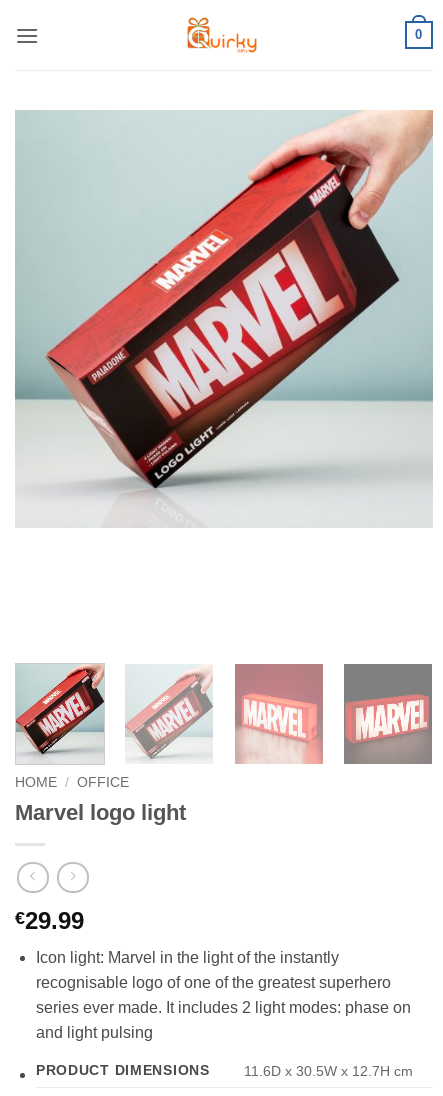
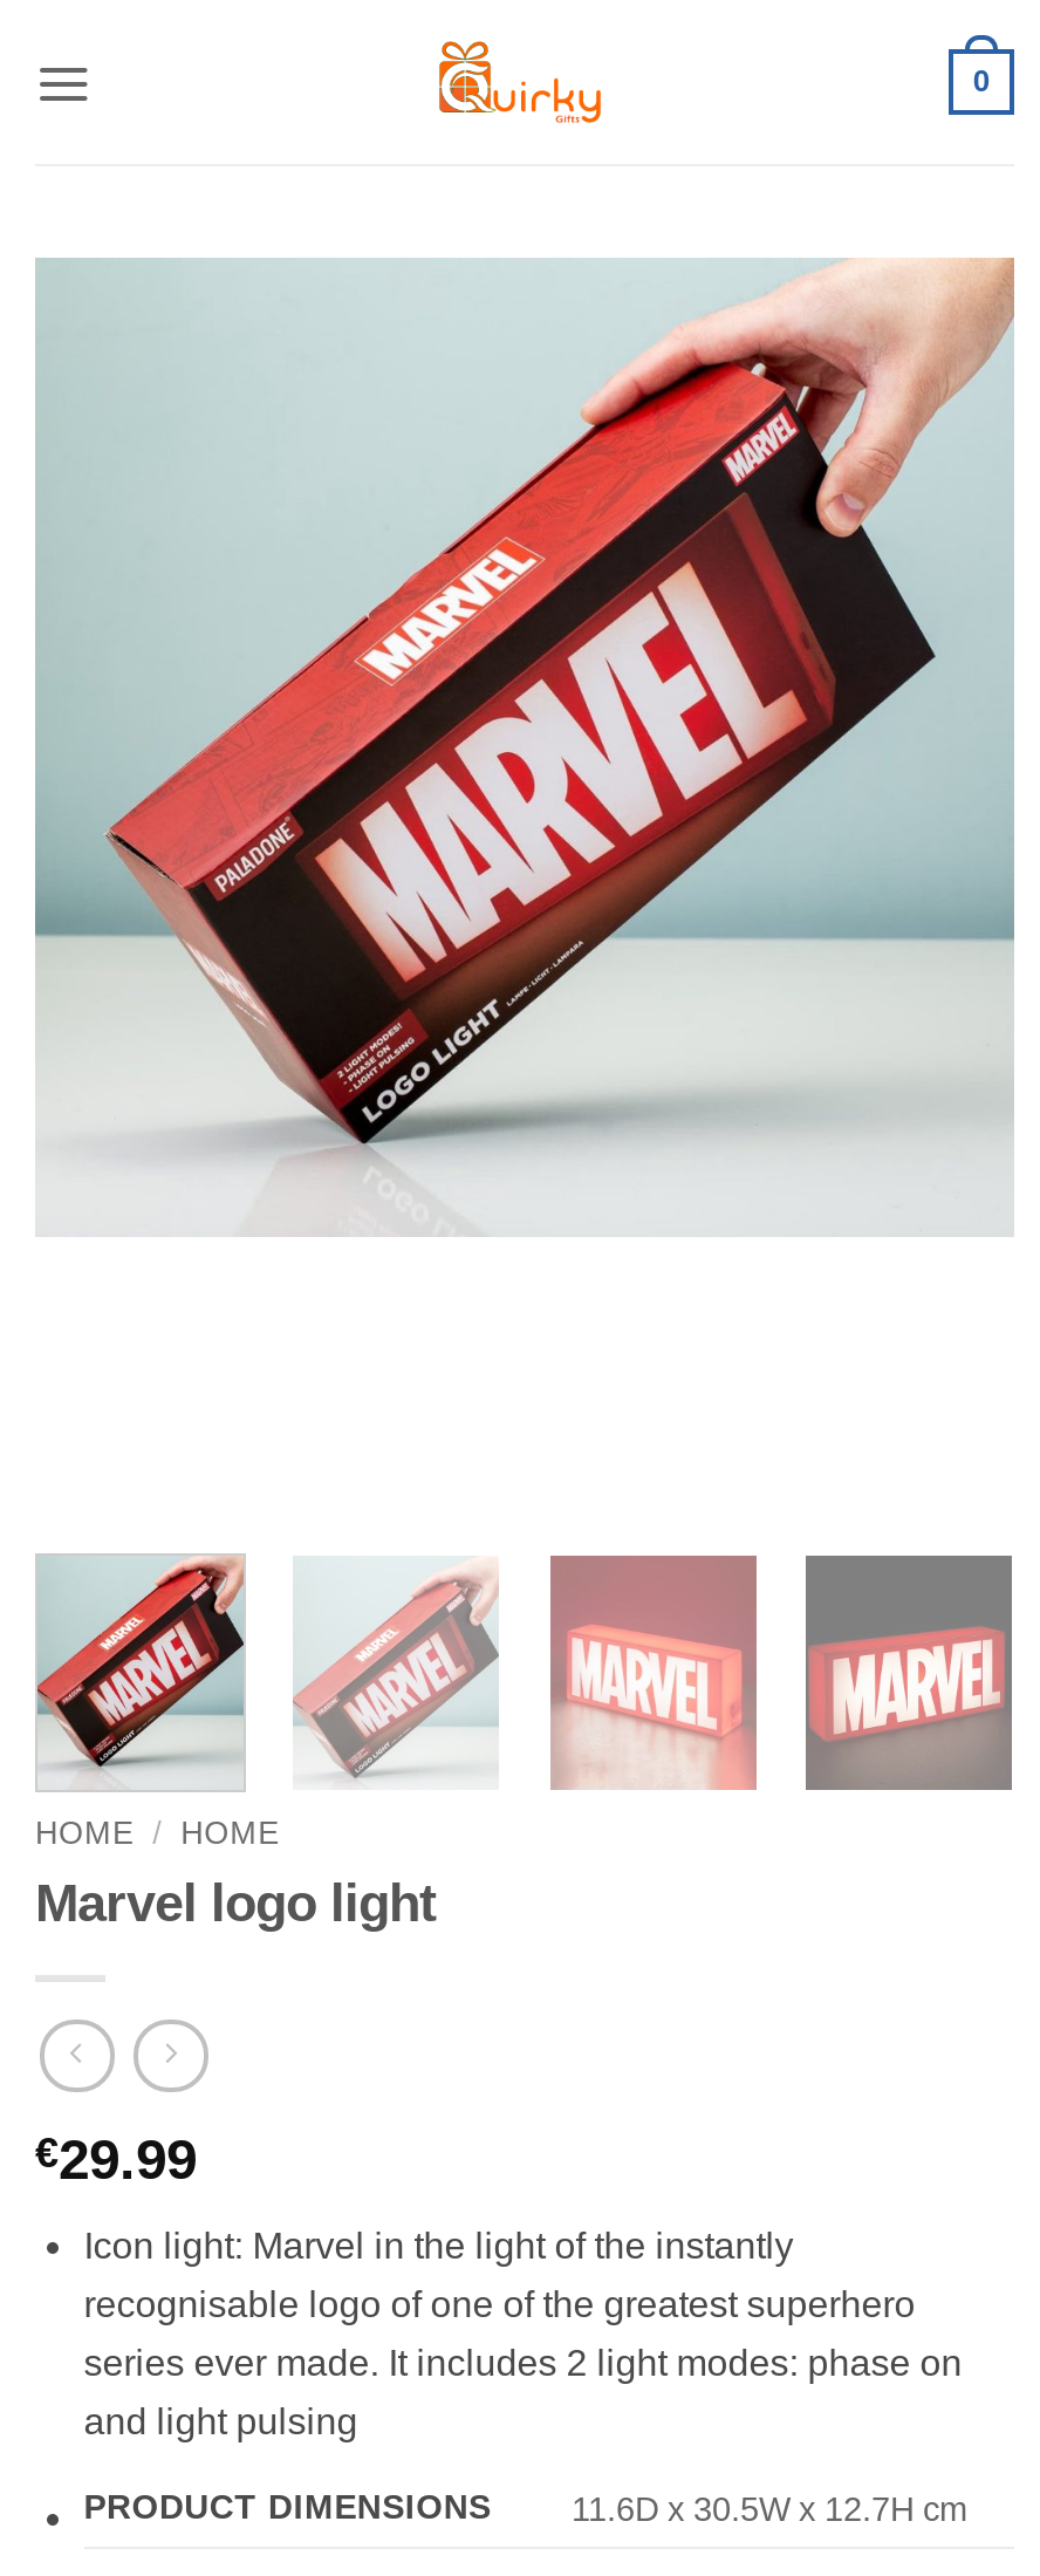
- HOME / OFFICE
+ HOME / HOME
